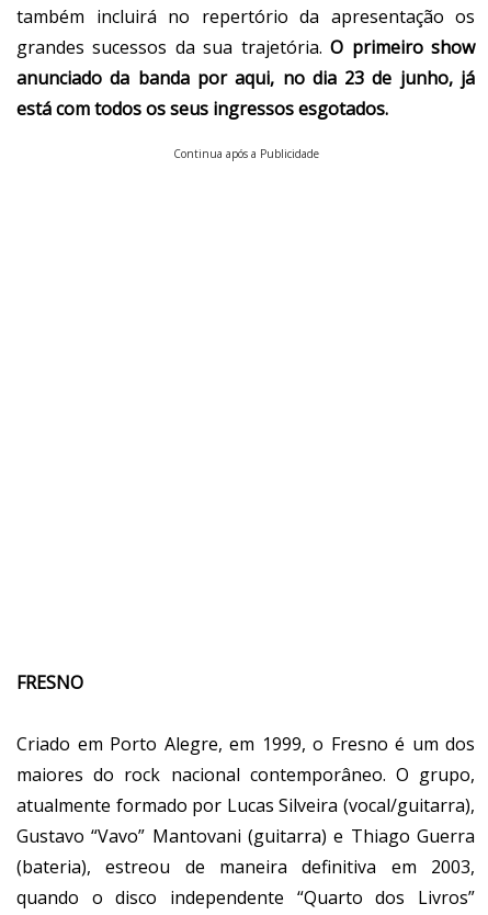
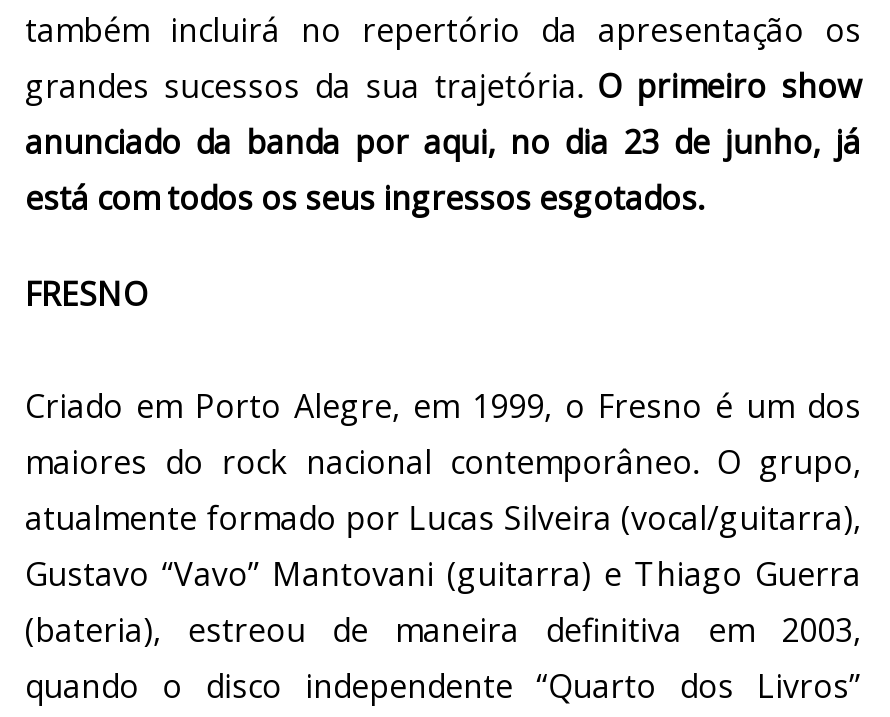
- Continua após a Publicidade
